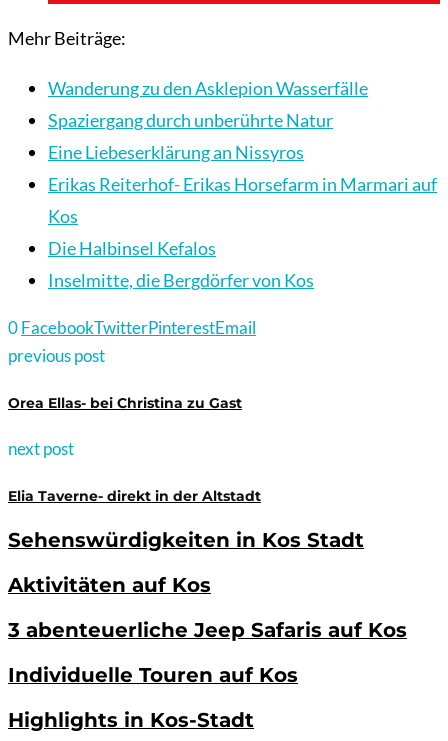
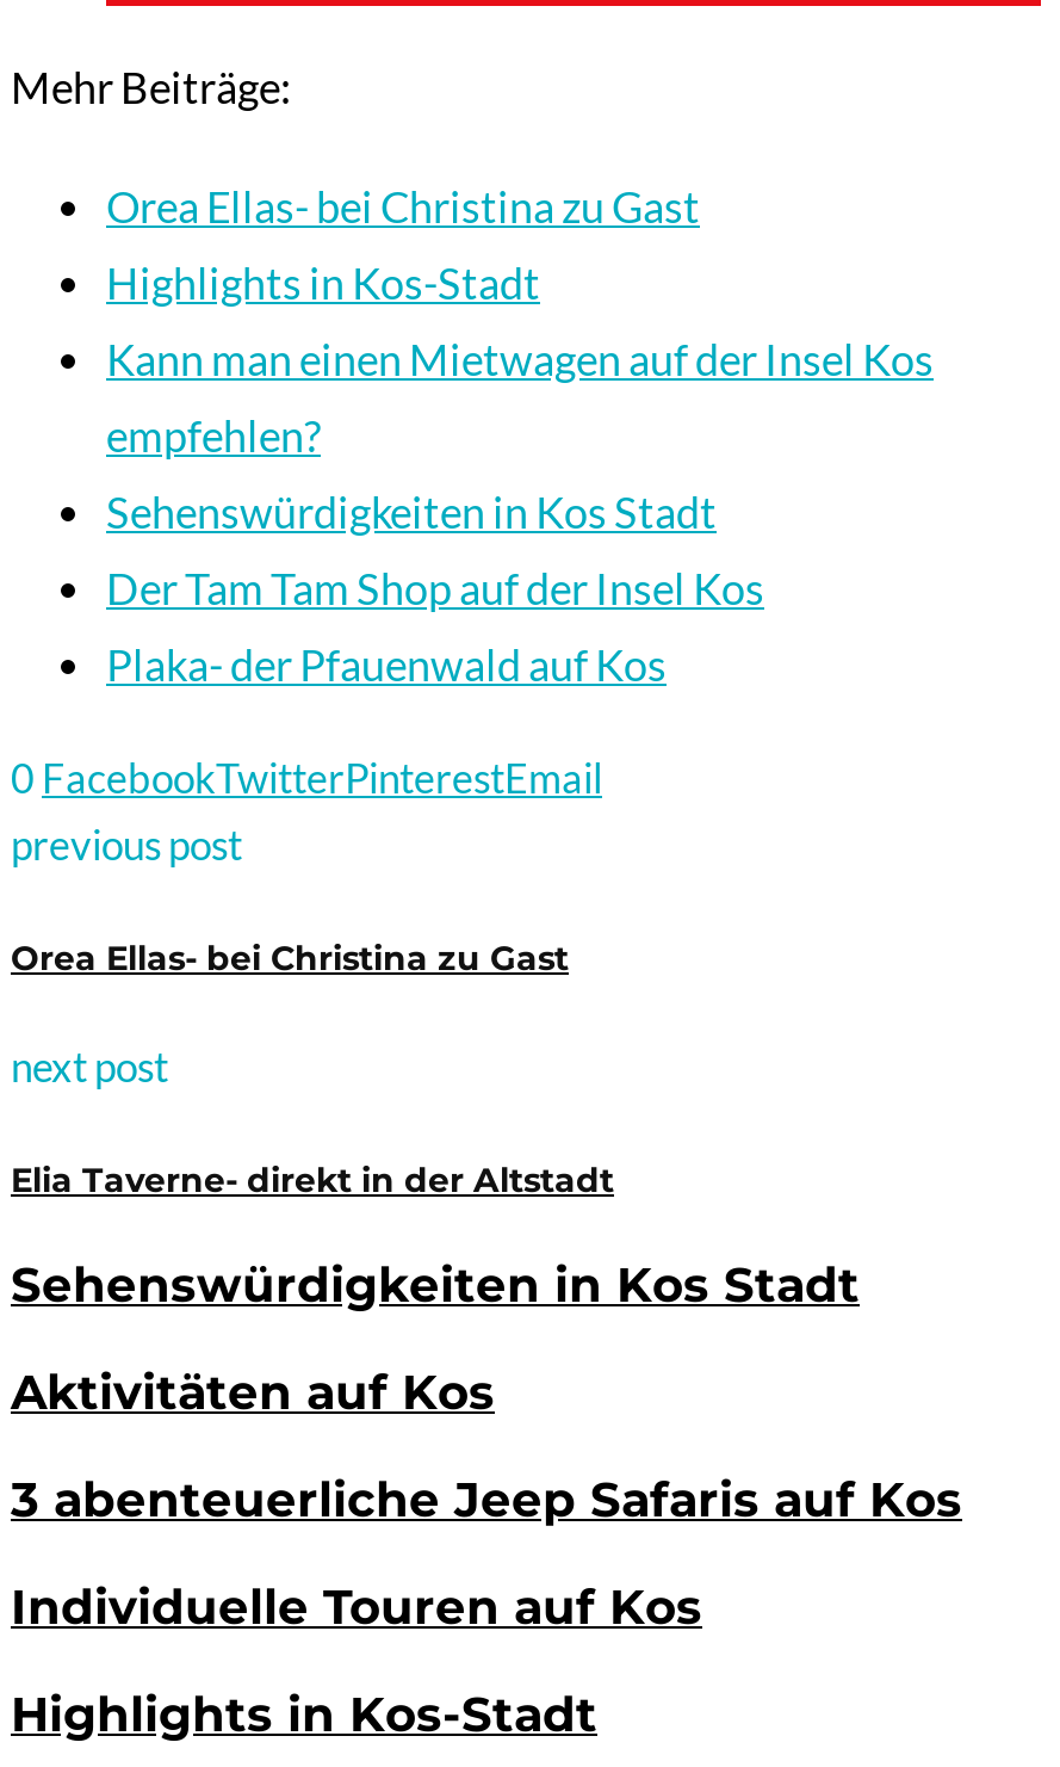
- Wanderung zu den Asklepion Wasserfälle
+ Orea Ellas- bei Christina zu Gast

- Spaziergang durch unberührte Natur
+ Highlights in Kos-Stadt

- Eine Liebeserklärung an Nissyros
+ Kann man einen Mietwagen auf der Insel Kos

- Erikas Reiterhof- Erikas Horsefarm in Marmari auf
+ empfehlen?

- Kos
+ Sehenswürdigkeiten in Kos Stadt

- Die Halbinsel Kefalos
+ Der Tam Tam Shop auf der Insel Kos

- Inselmitte, die Bergdörfer von Kos
+ Plaka- der Pfauenwald auf Kos
